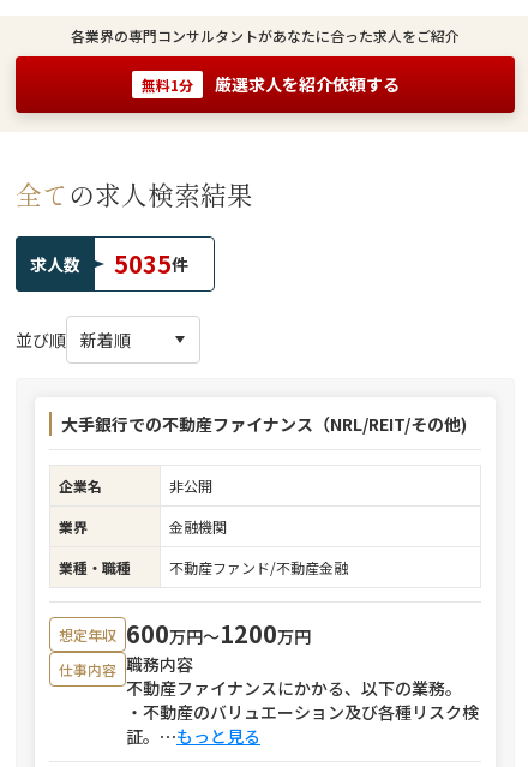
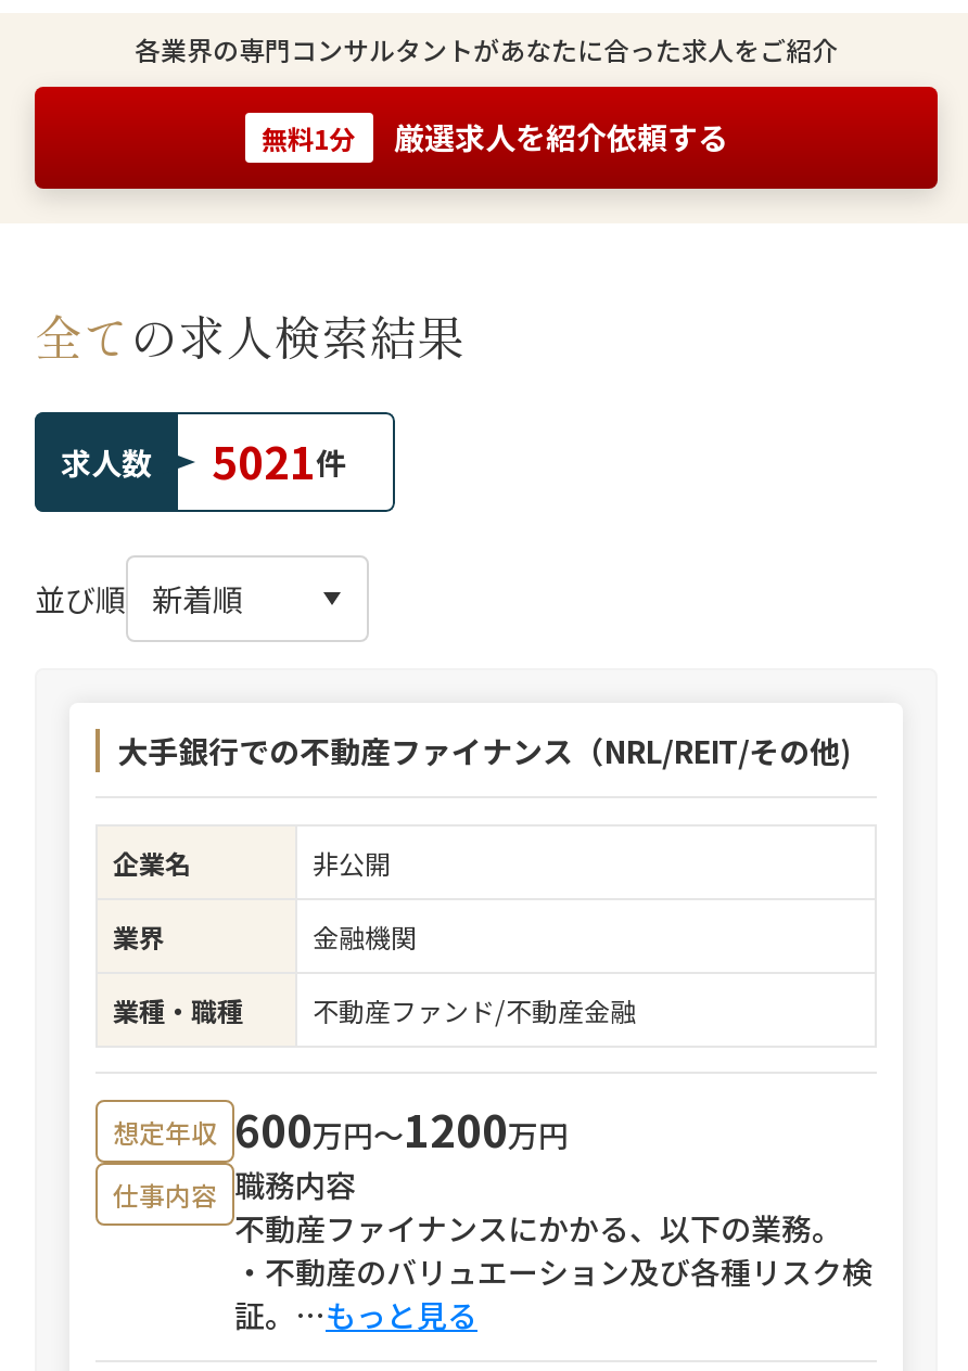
- 求人数 5035件
+ 求人数 5021件
